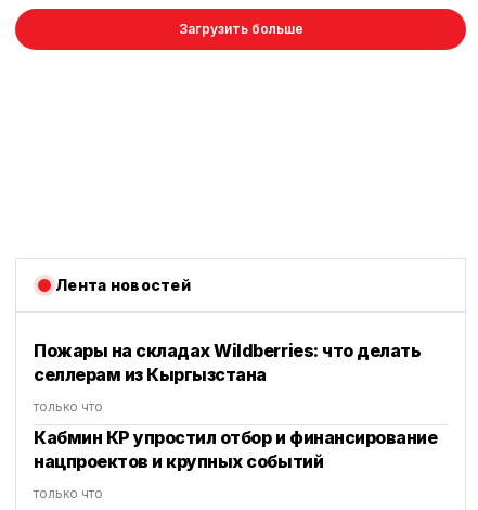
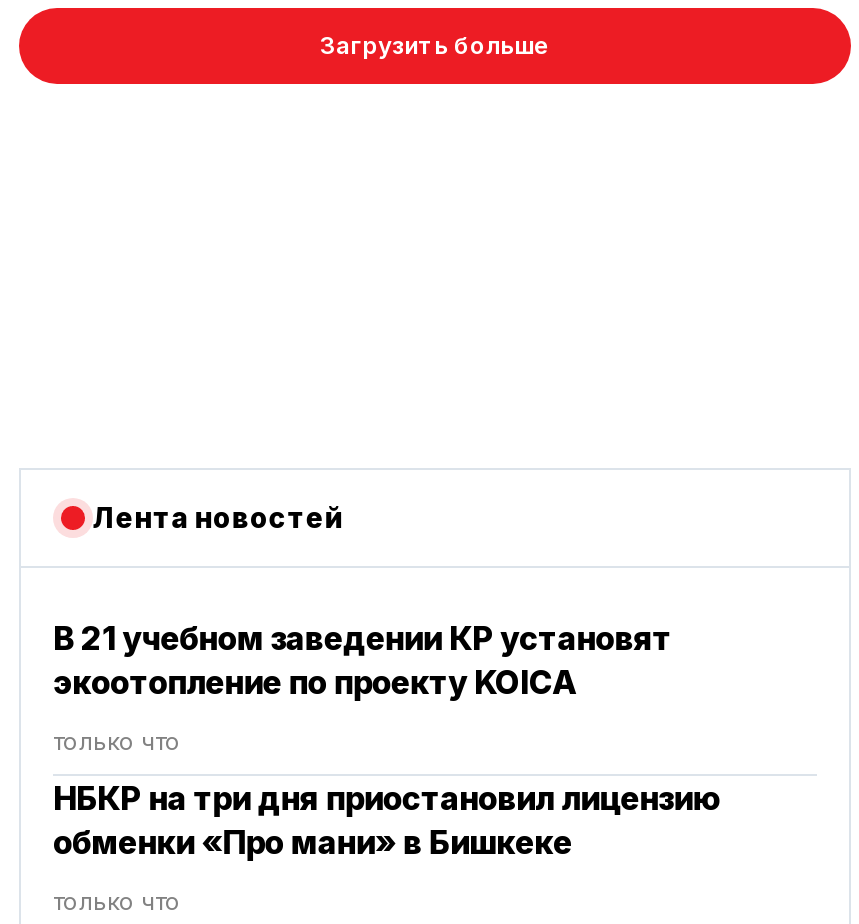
- Пожары на складах Wildberries: что делать
- селлерам из Кыргызстана
+ В 21 учебном заведении КР установят
+ экоотопление по проекту KOICA

- Кабмин КР упростил отбор и финансирование
- нацпроектов и крупных событий
+ НБКР на три дня приостановил лицензию
+ обменки «Про мани» в Бишкеке
